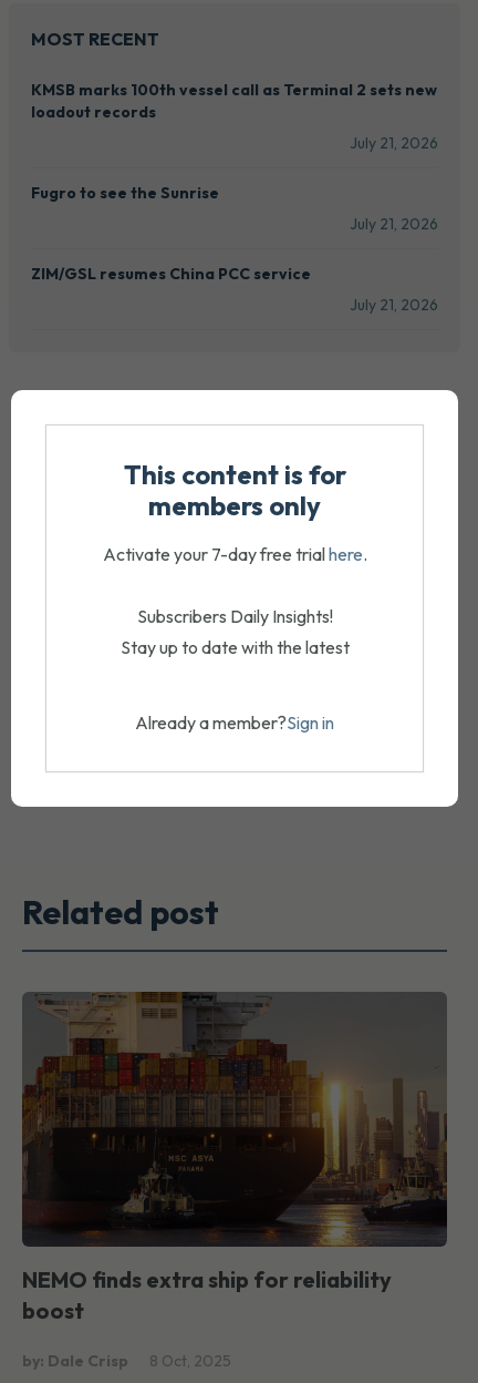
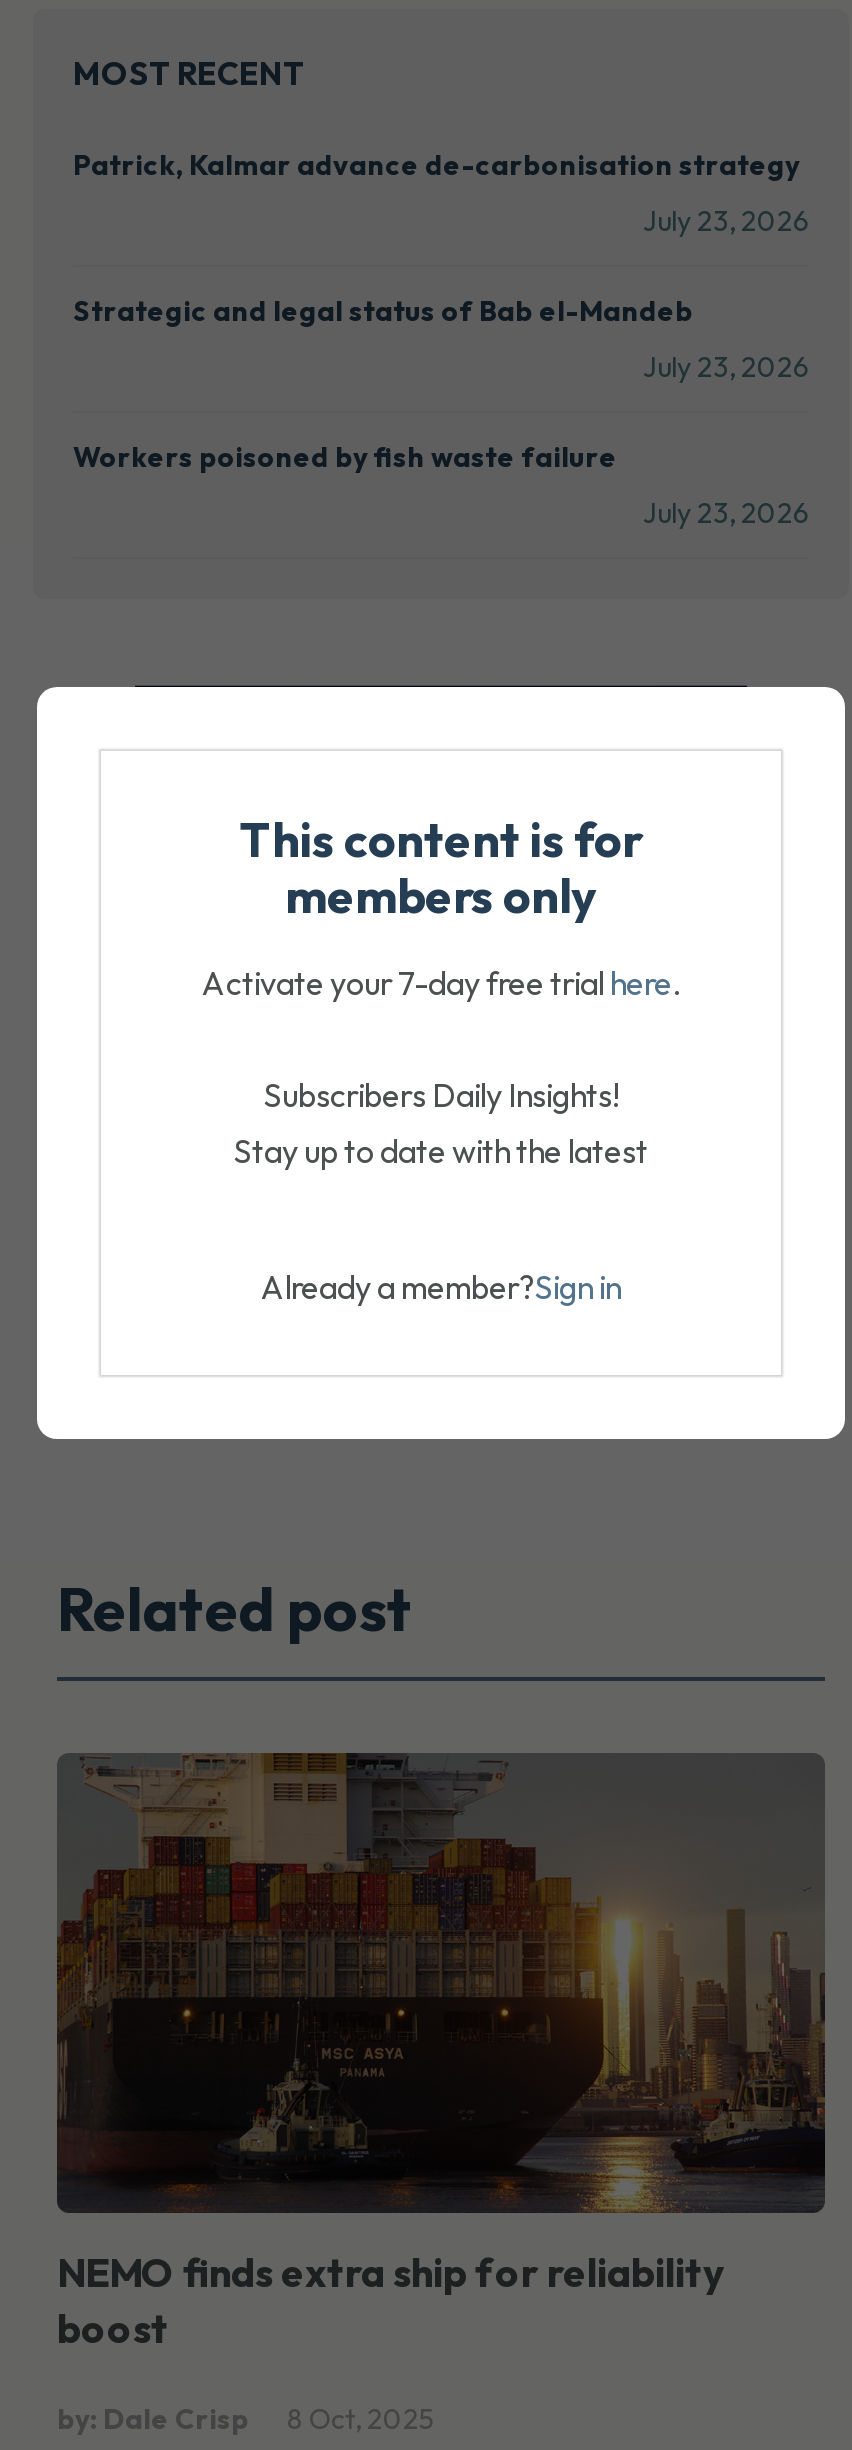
- KMSB marks 100th vessel call as Terminal 2 sets new
- loadout records
+ Patrick, Kalmar advance de-carbonisation strategy

- July 21, 2026
+ July 23, 2026

- Fugro to see the Sunrise
+ Strategic and legal status of Bab el-Mandeb

- July 21, 2026
+ July 23, 2026

- ZIM/GSL resumes China PCC service
+ Workers poisoned by fish waste failure

- July 21, 2026
+ July 23, 2026
